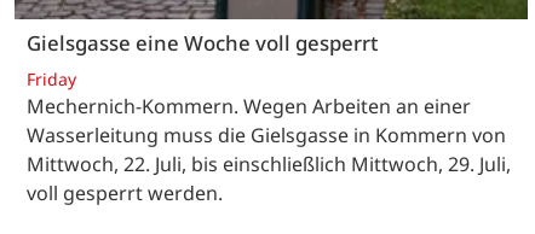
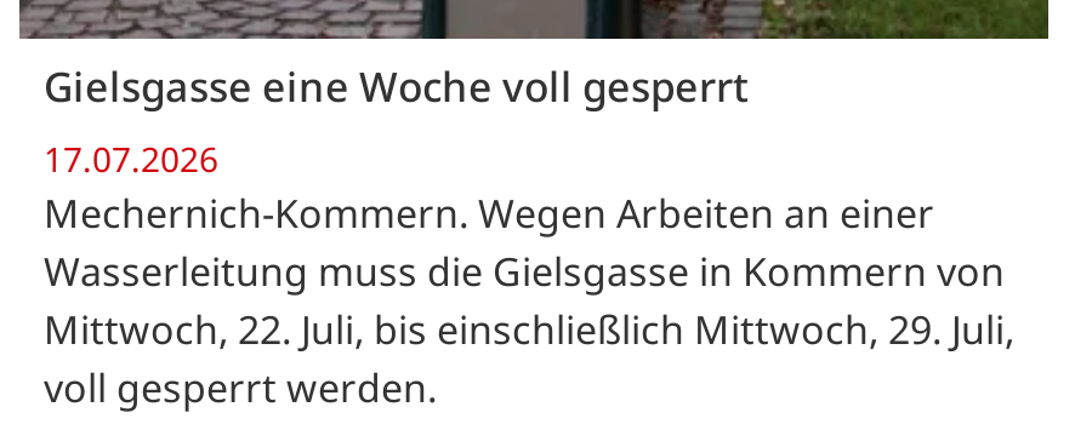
- Friday
+ 17.07.2026
